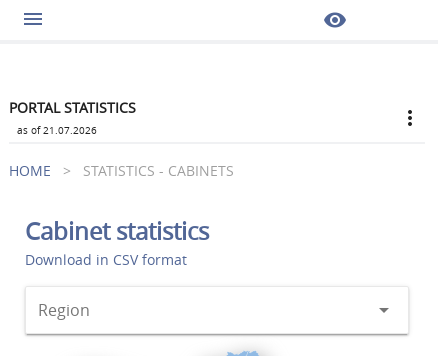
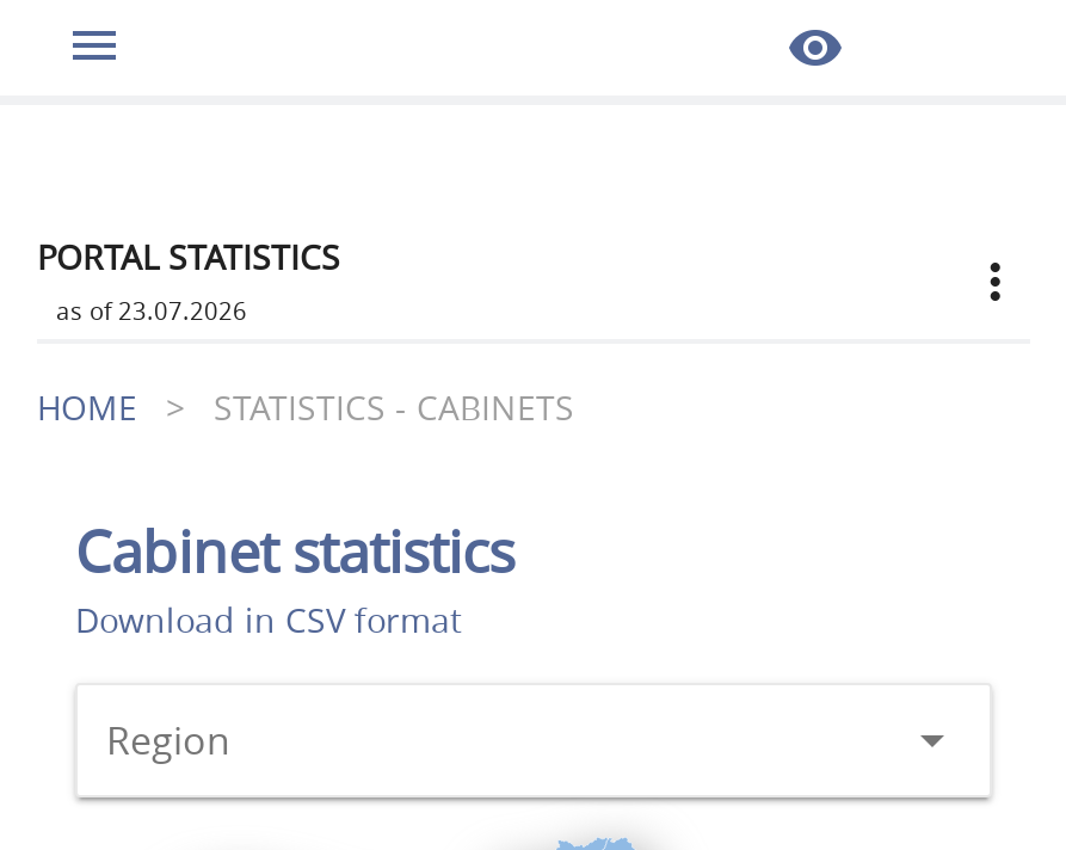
- as of 21.07.2026
+ as of 23.07.2026
